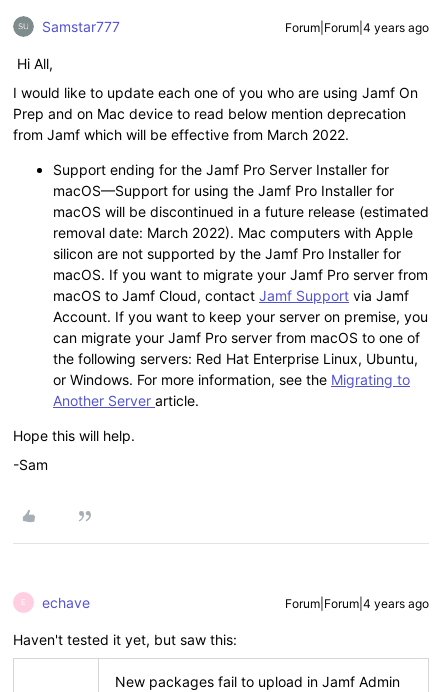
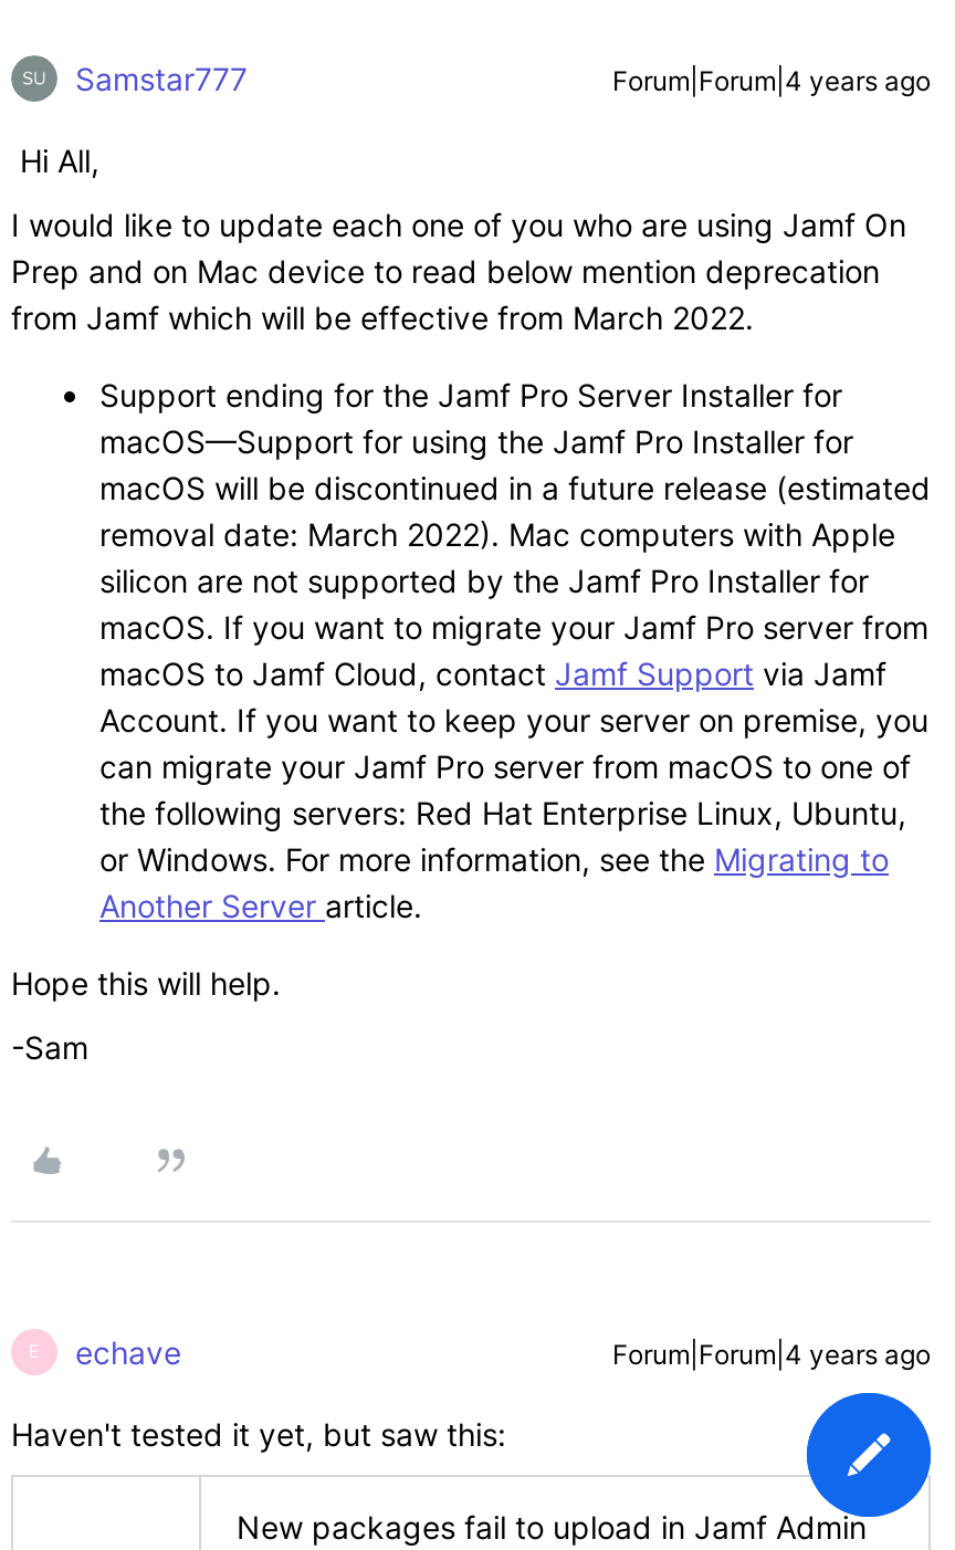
+ [image]
